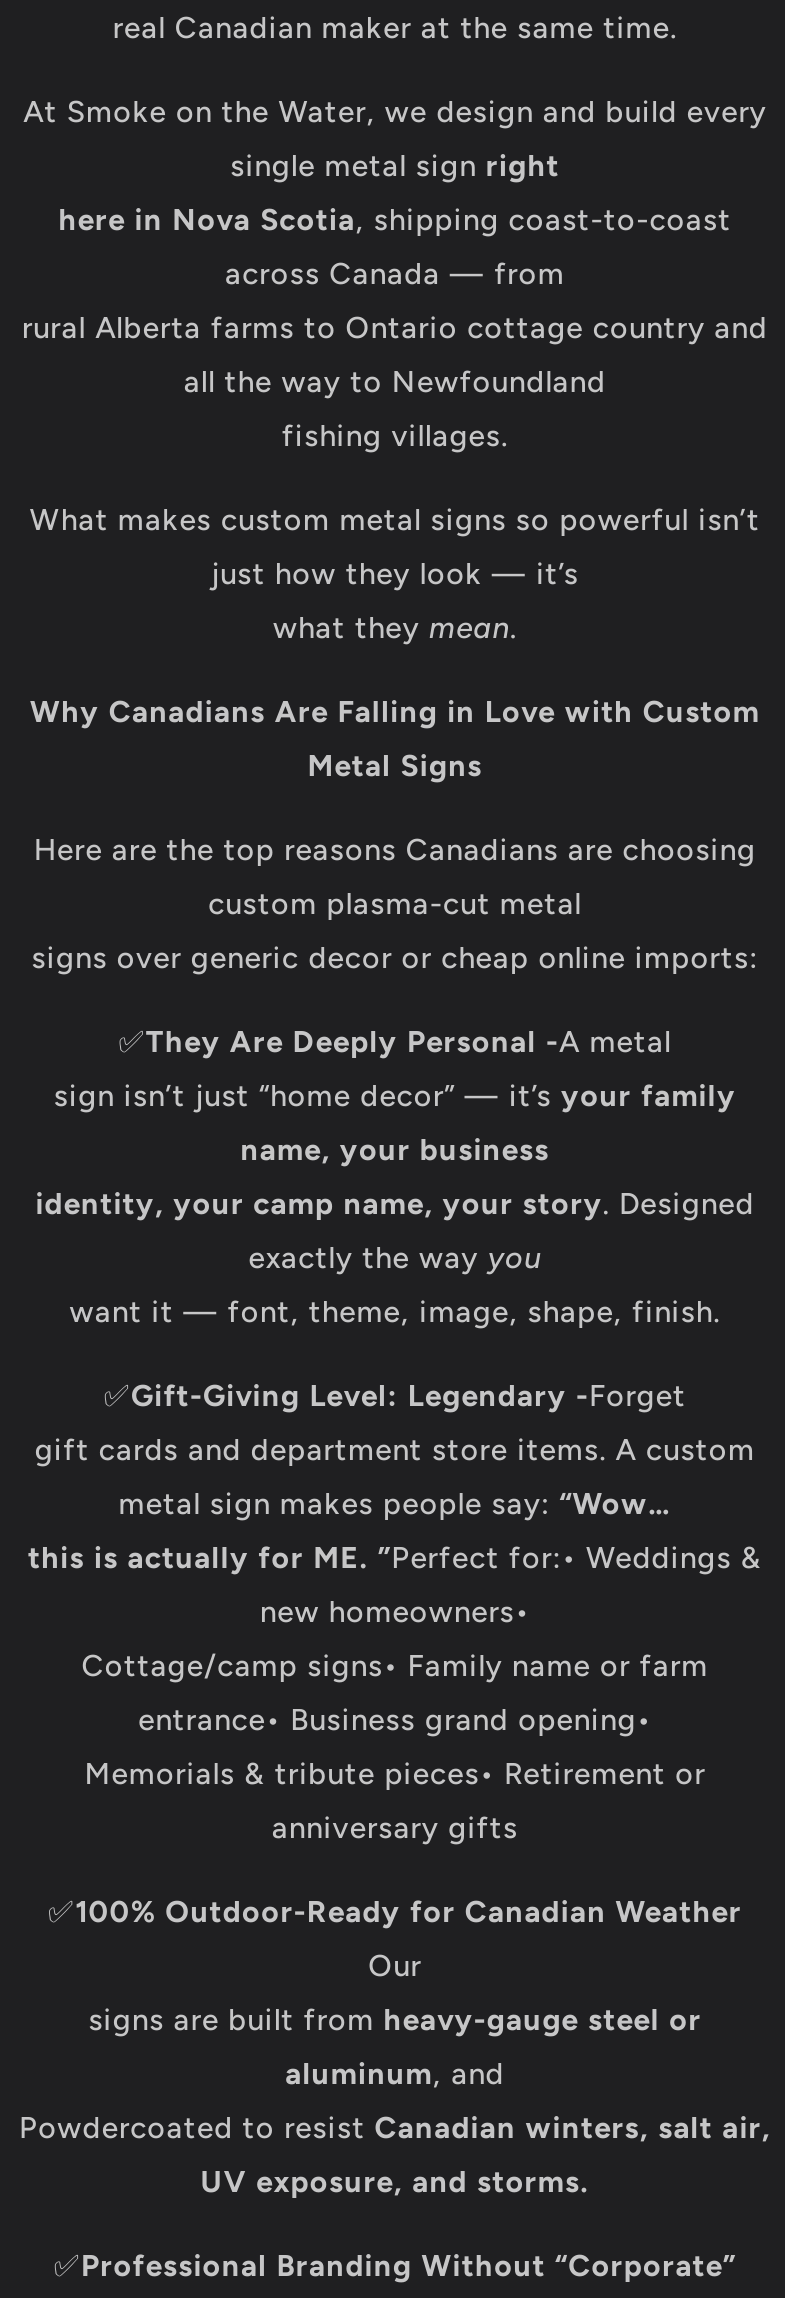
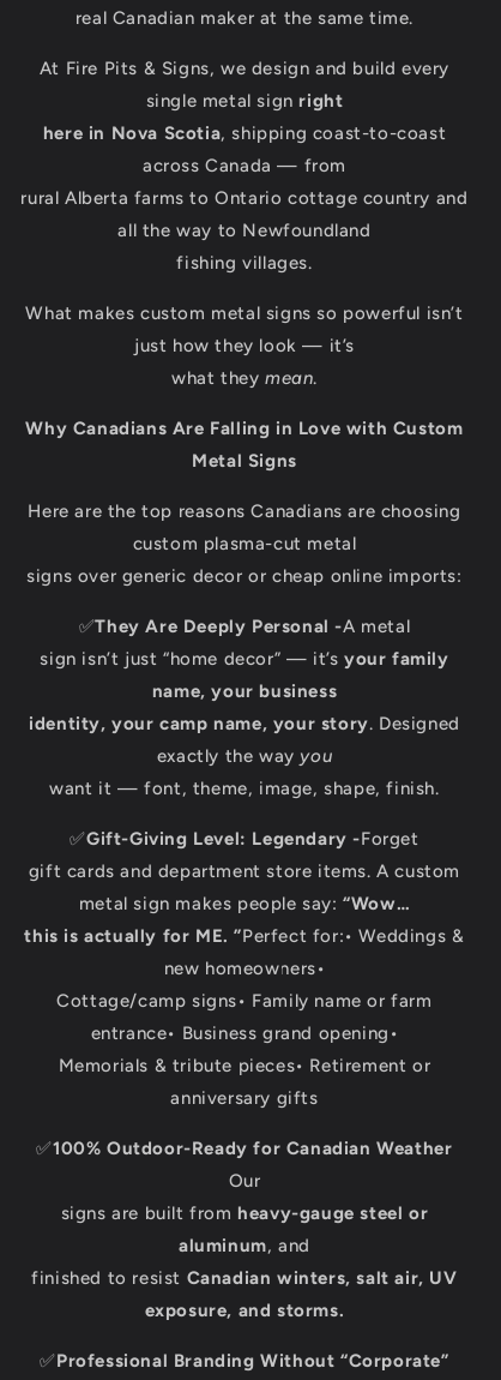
- At Smoke on the Water, we design and build every
+ At Fire Pits & Signs, we design and build every

- Powdercoated to resist Canadian winters, salt air,
+ finished to resist Canadian winters, salt air, UV

- UV exposure, and storms.
+ exposure, and storms.
